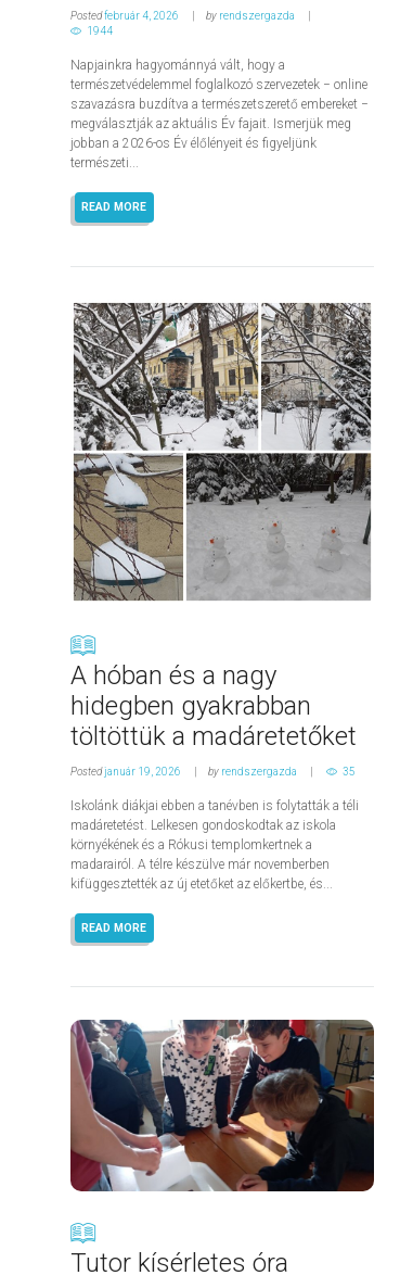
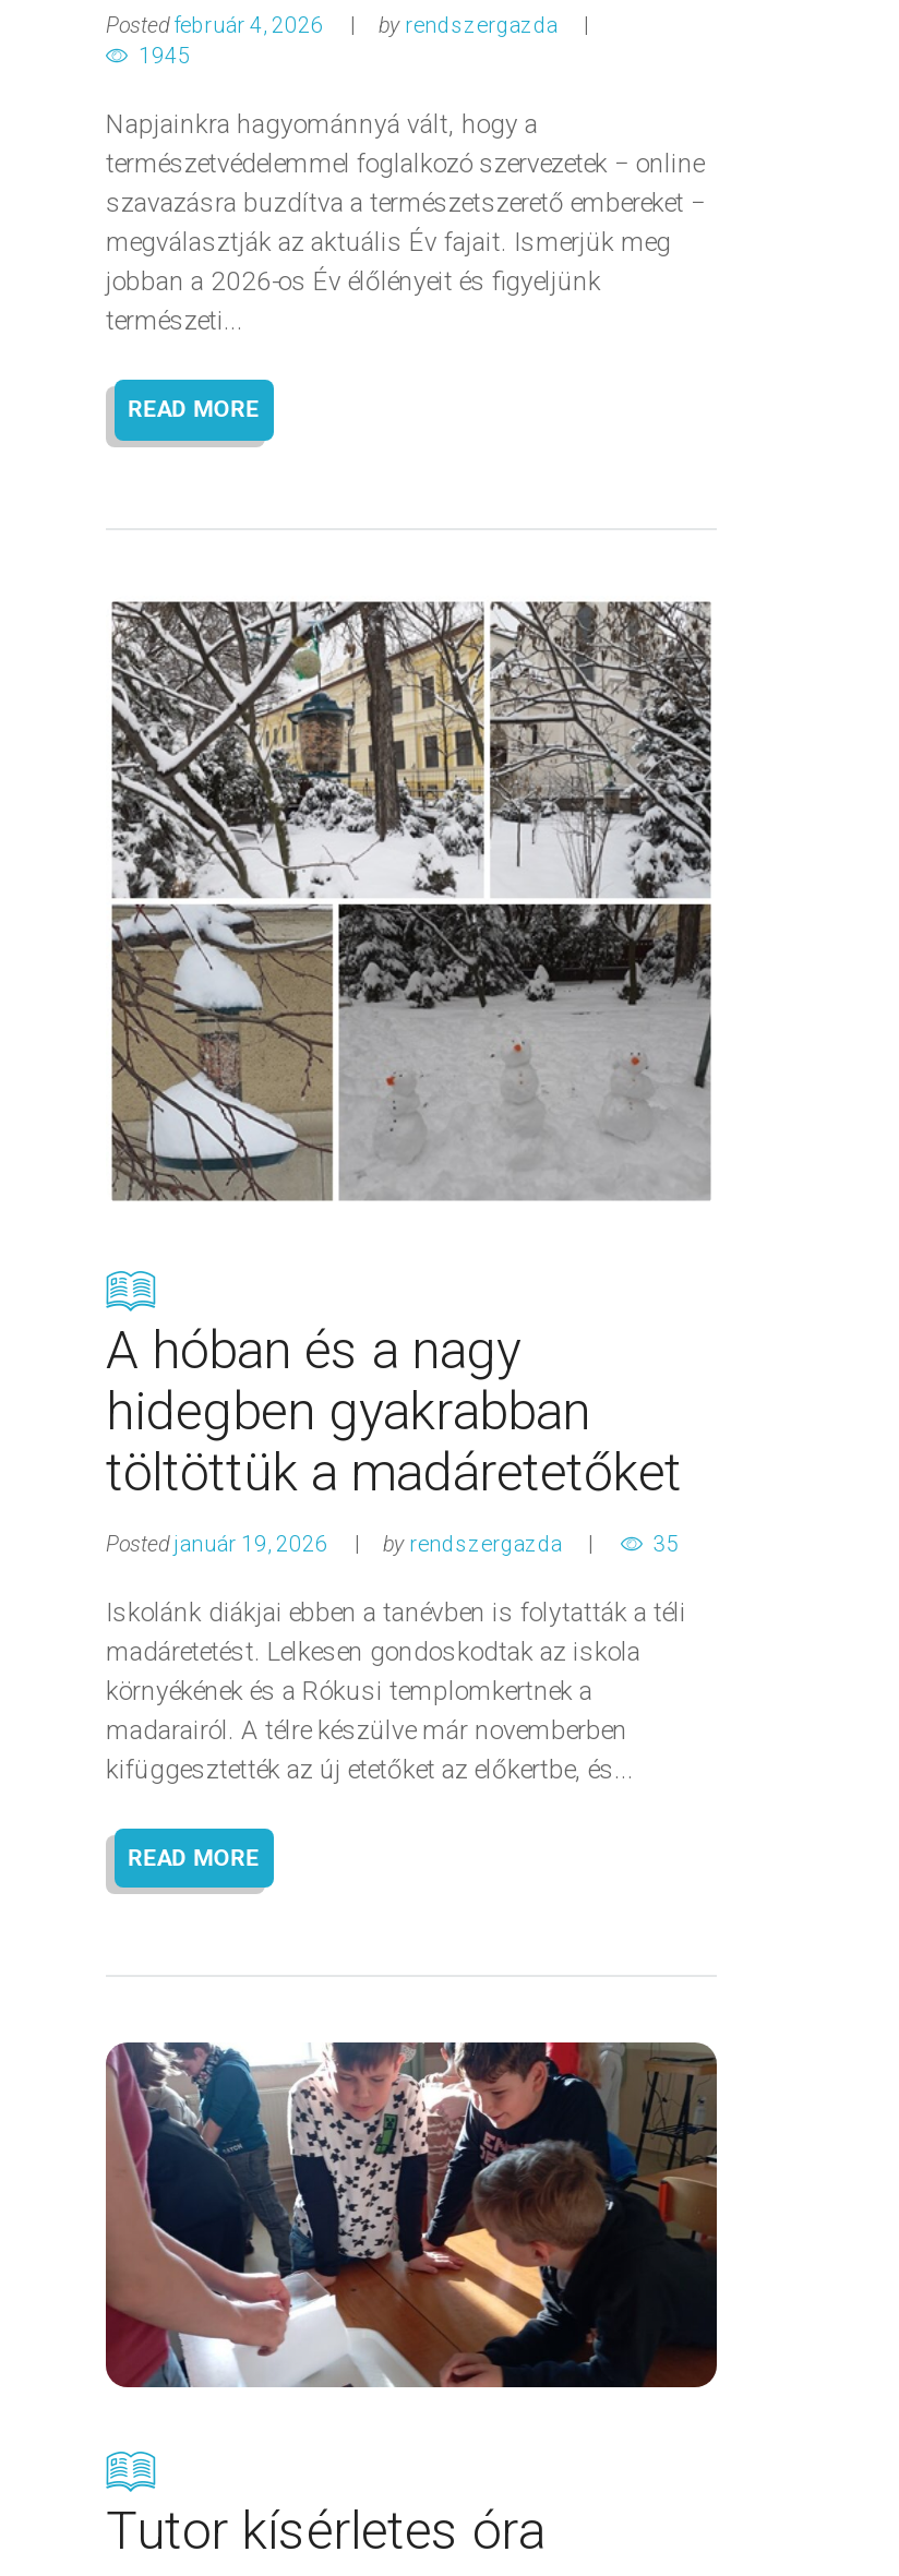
- 1944
+ 1945
